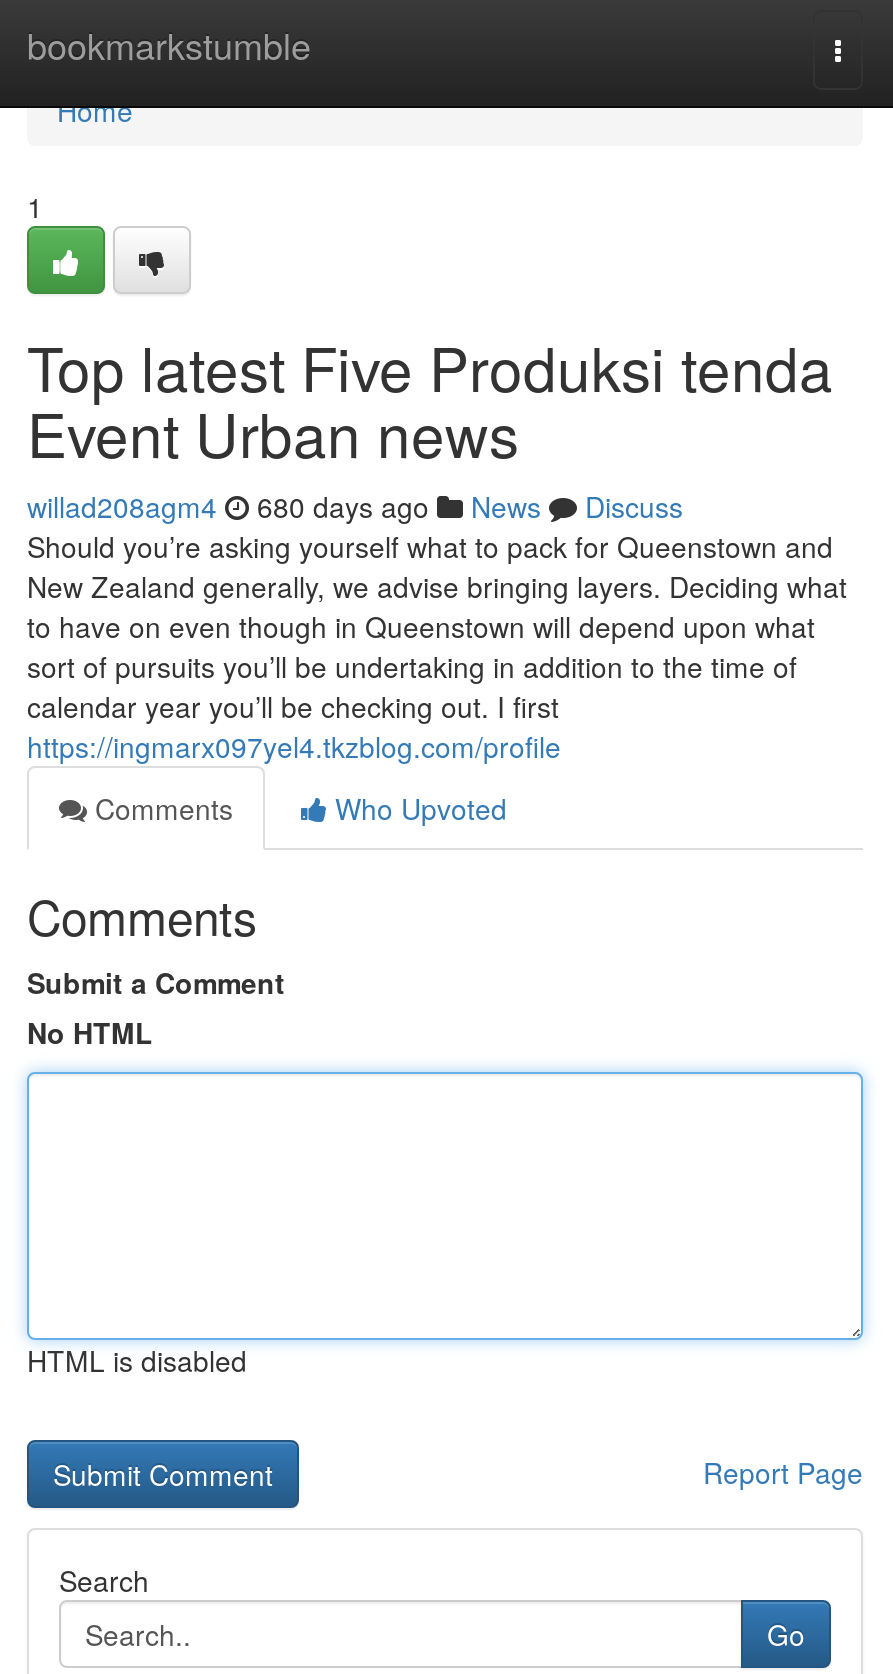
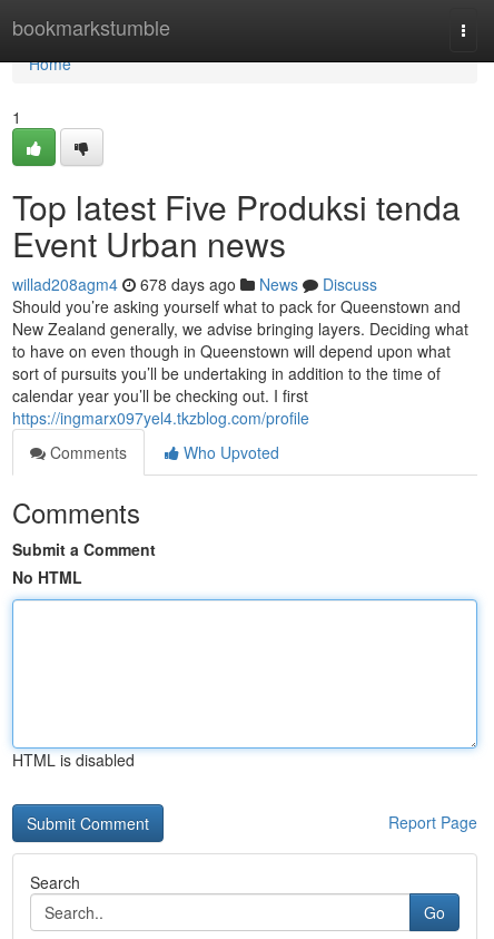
- willad208agm4 680 days ago News Discuss
+ willad208agm4 678 days ago News Discuss
